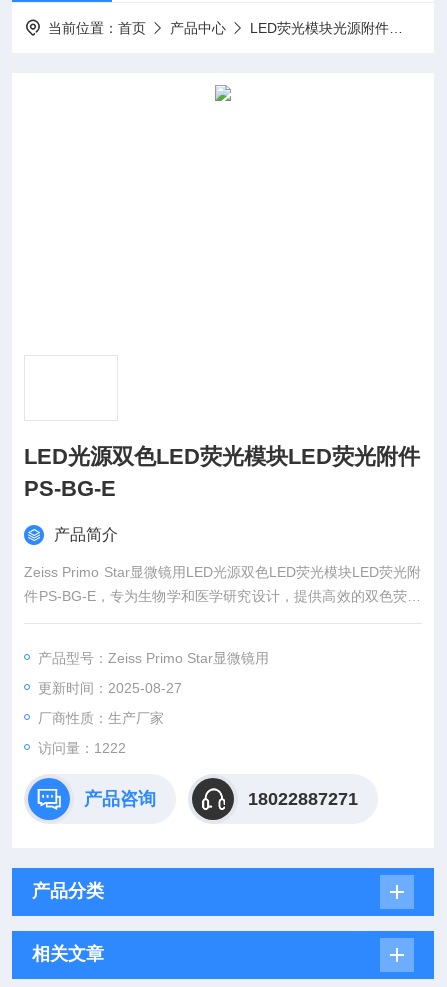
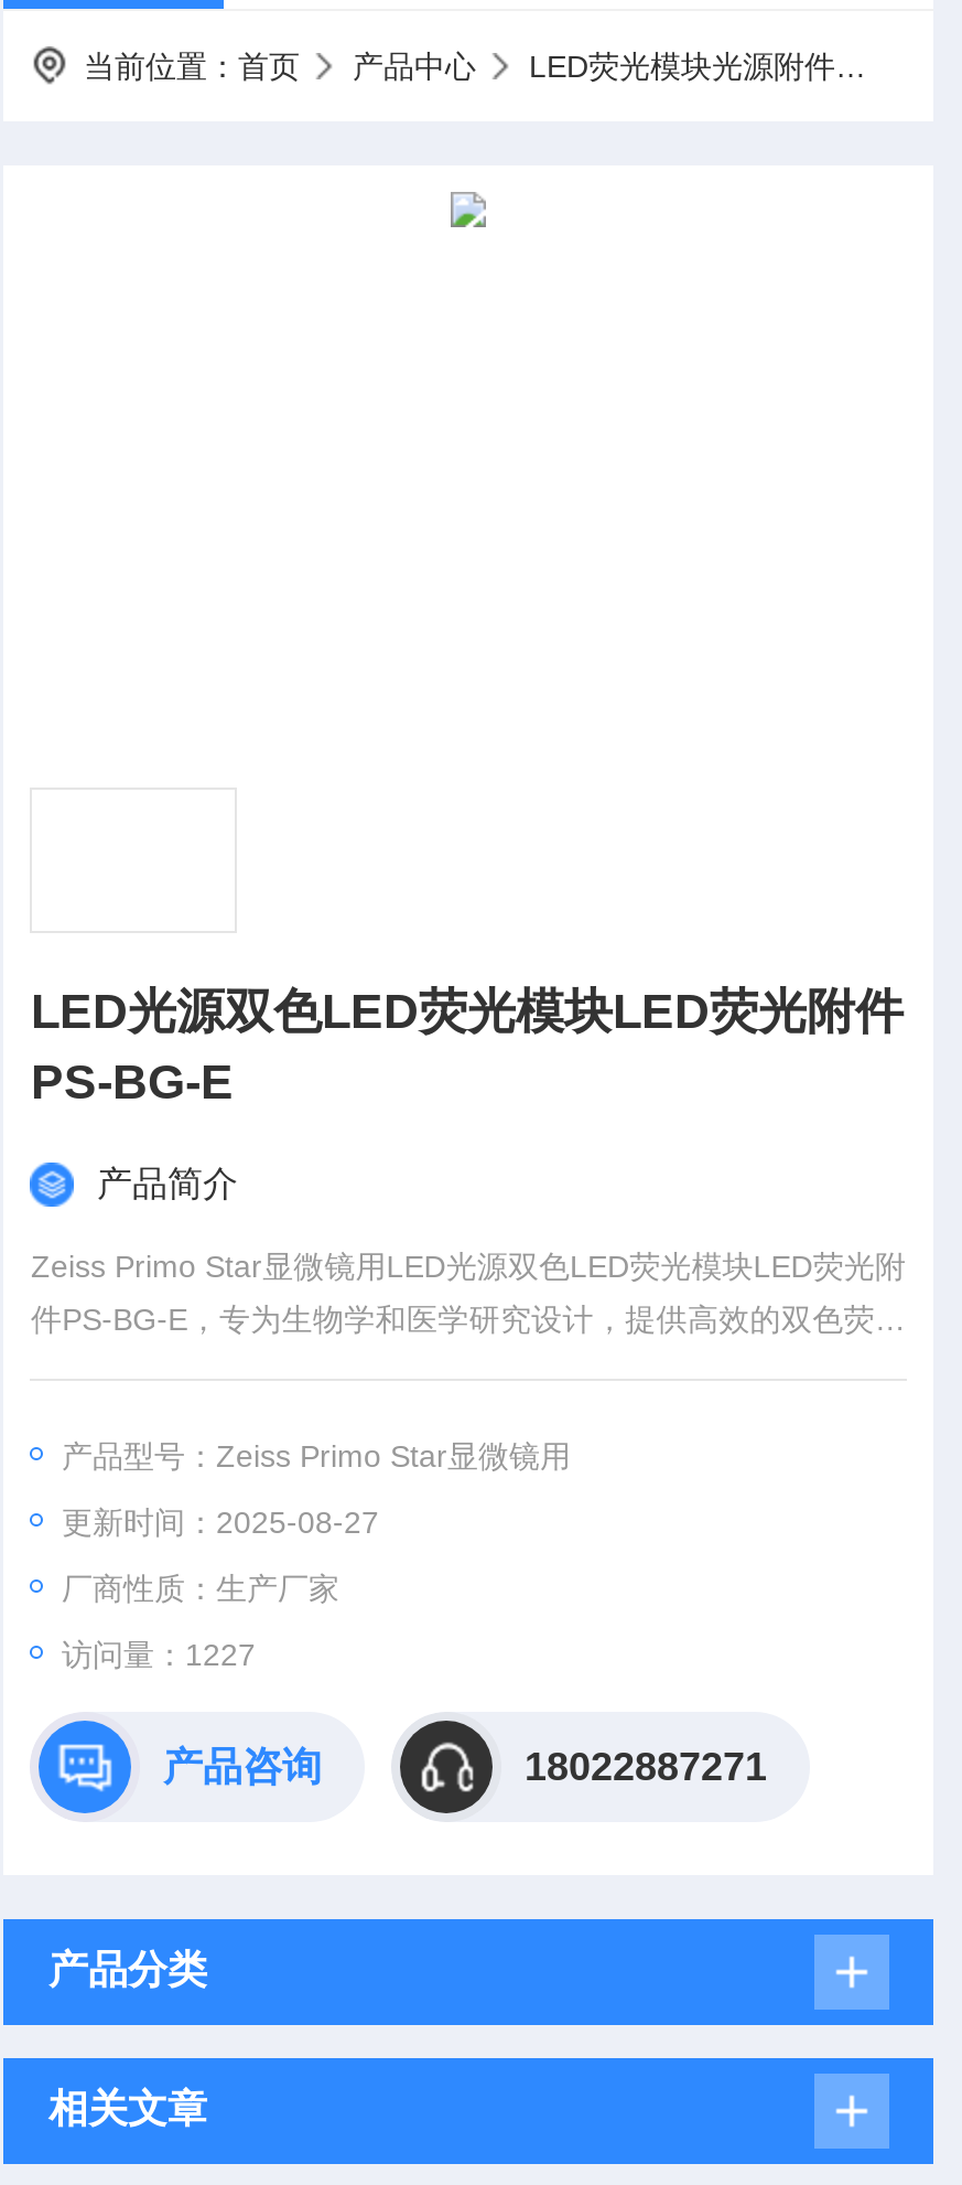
- 访问量：1222
+ 访问量：1227
